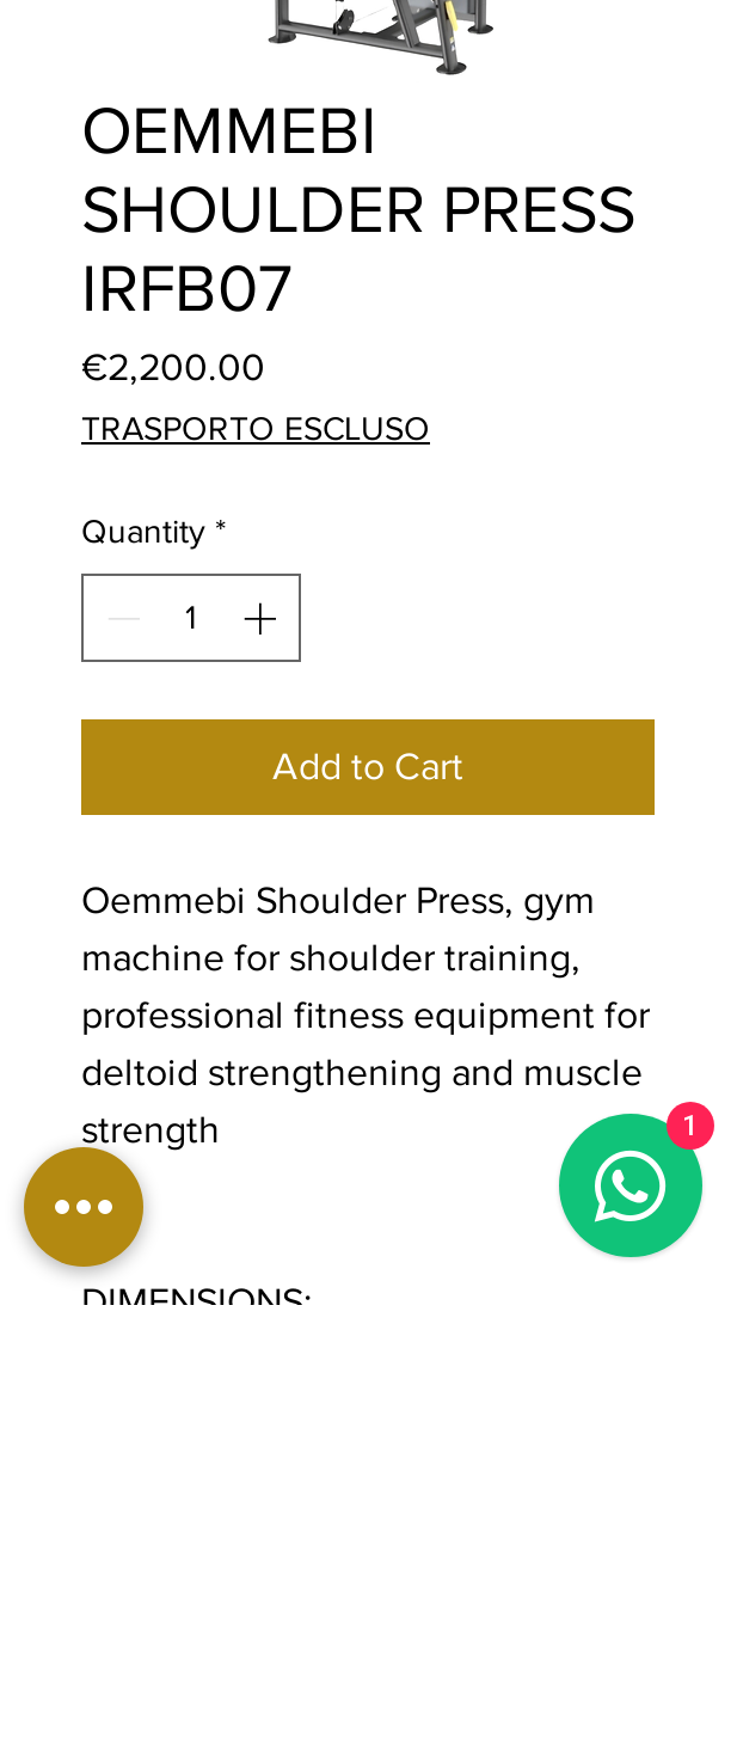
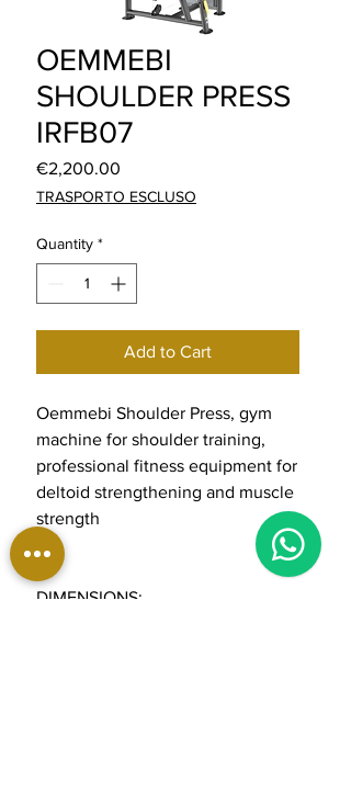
- 1
